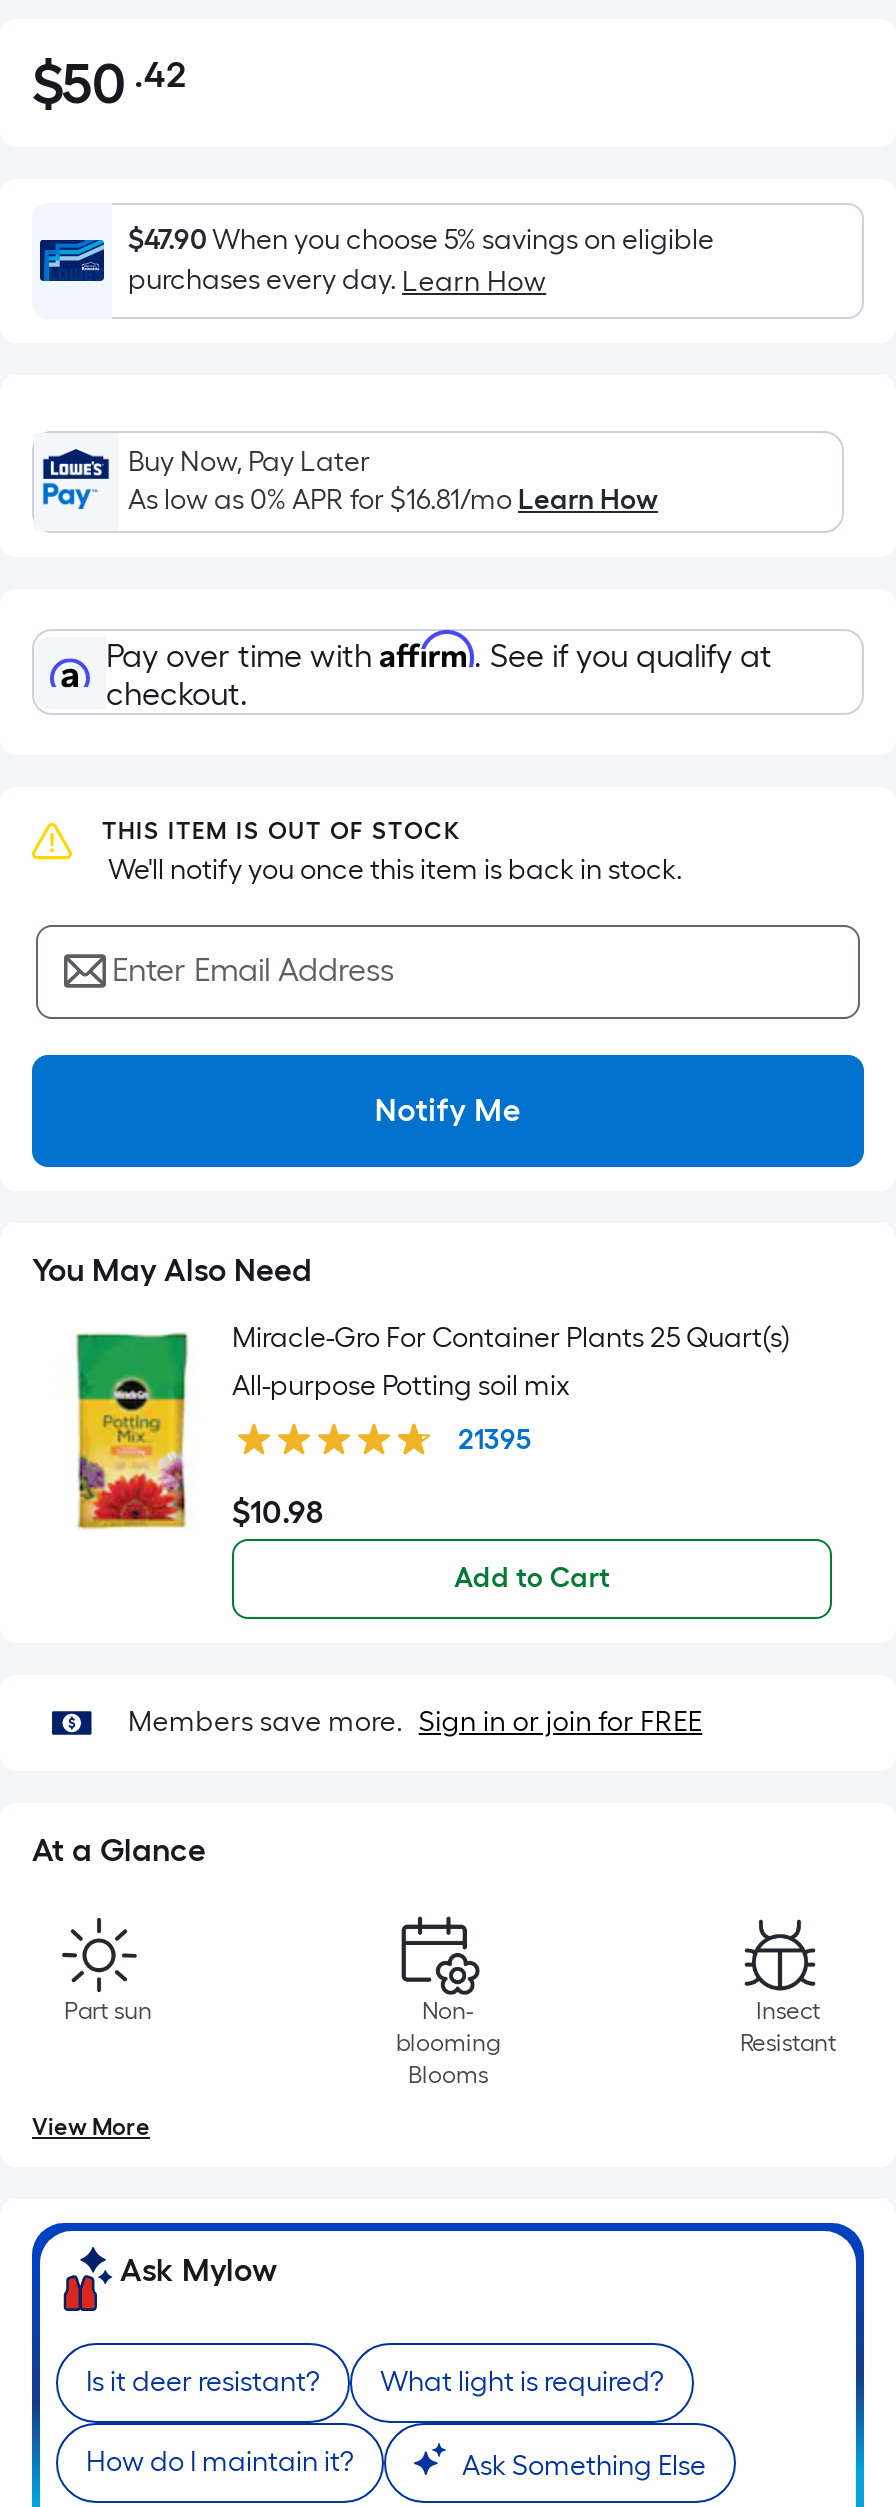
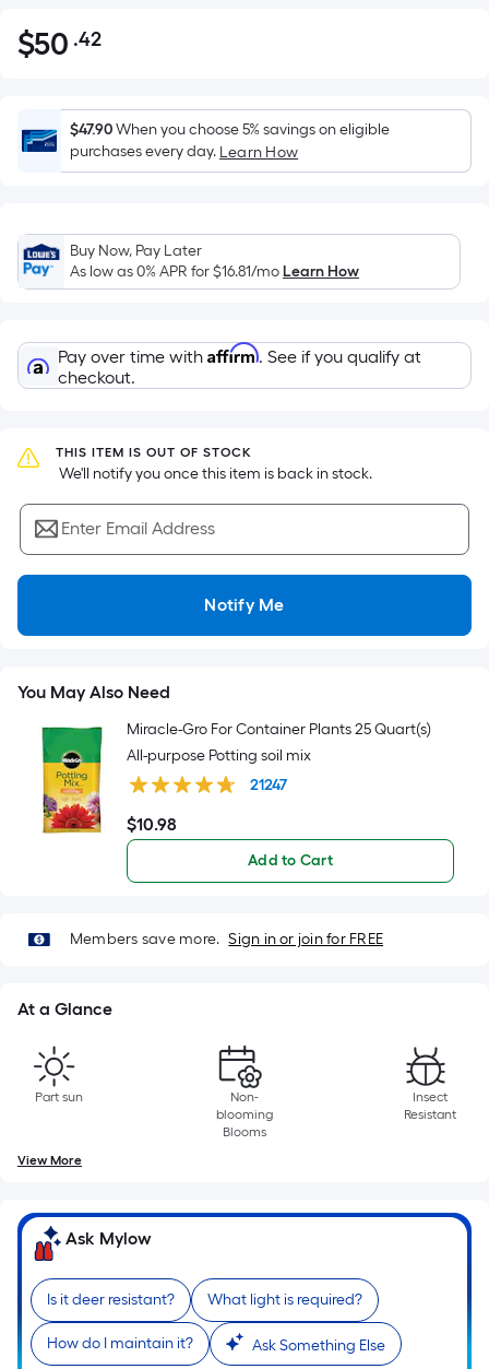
- 21395
+ 21247
